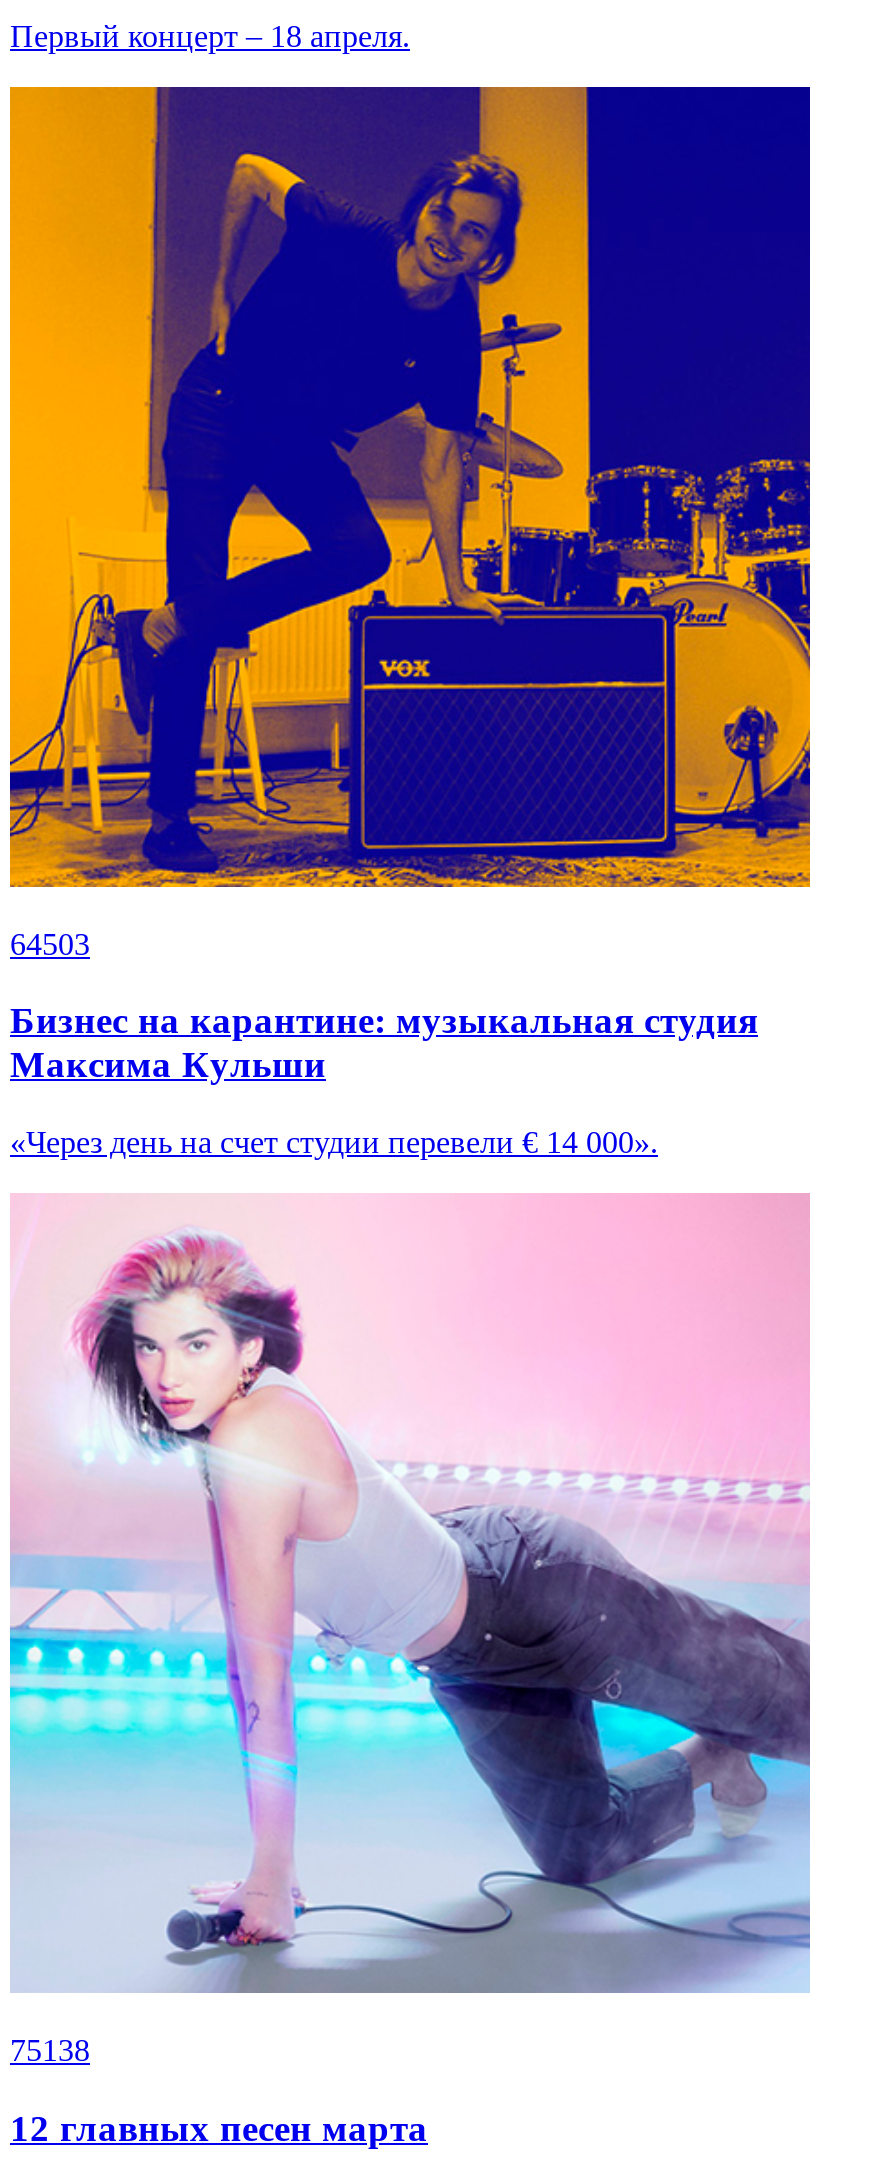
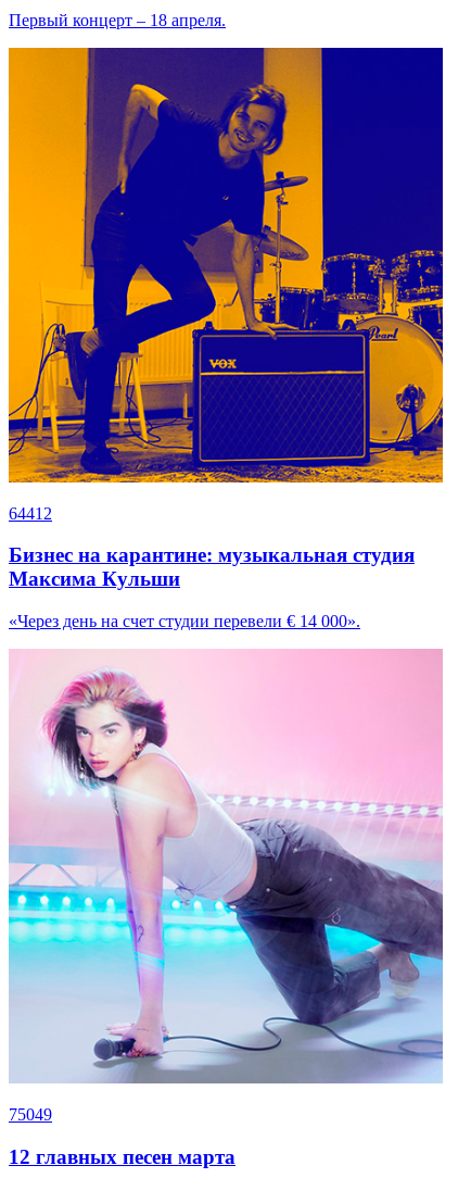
- 64503
+ 64412

- 75138
+ 75049
